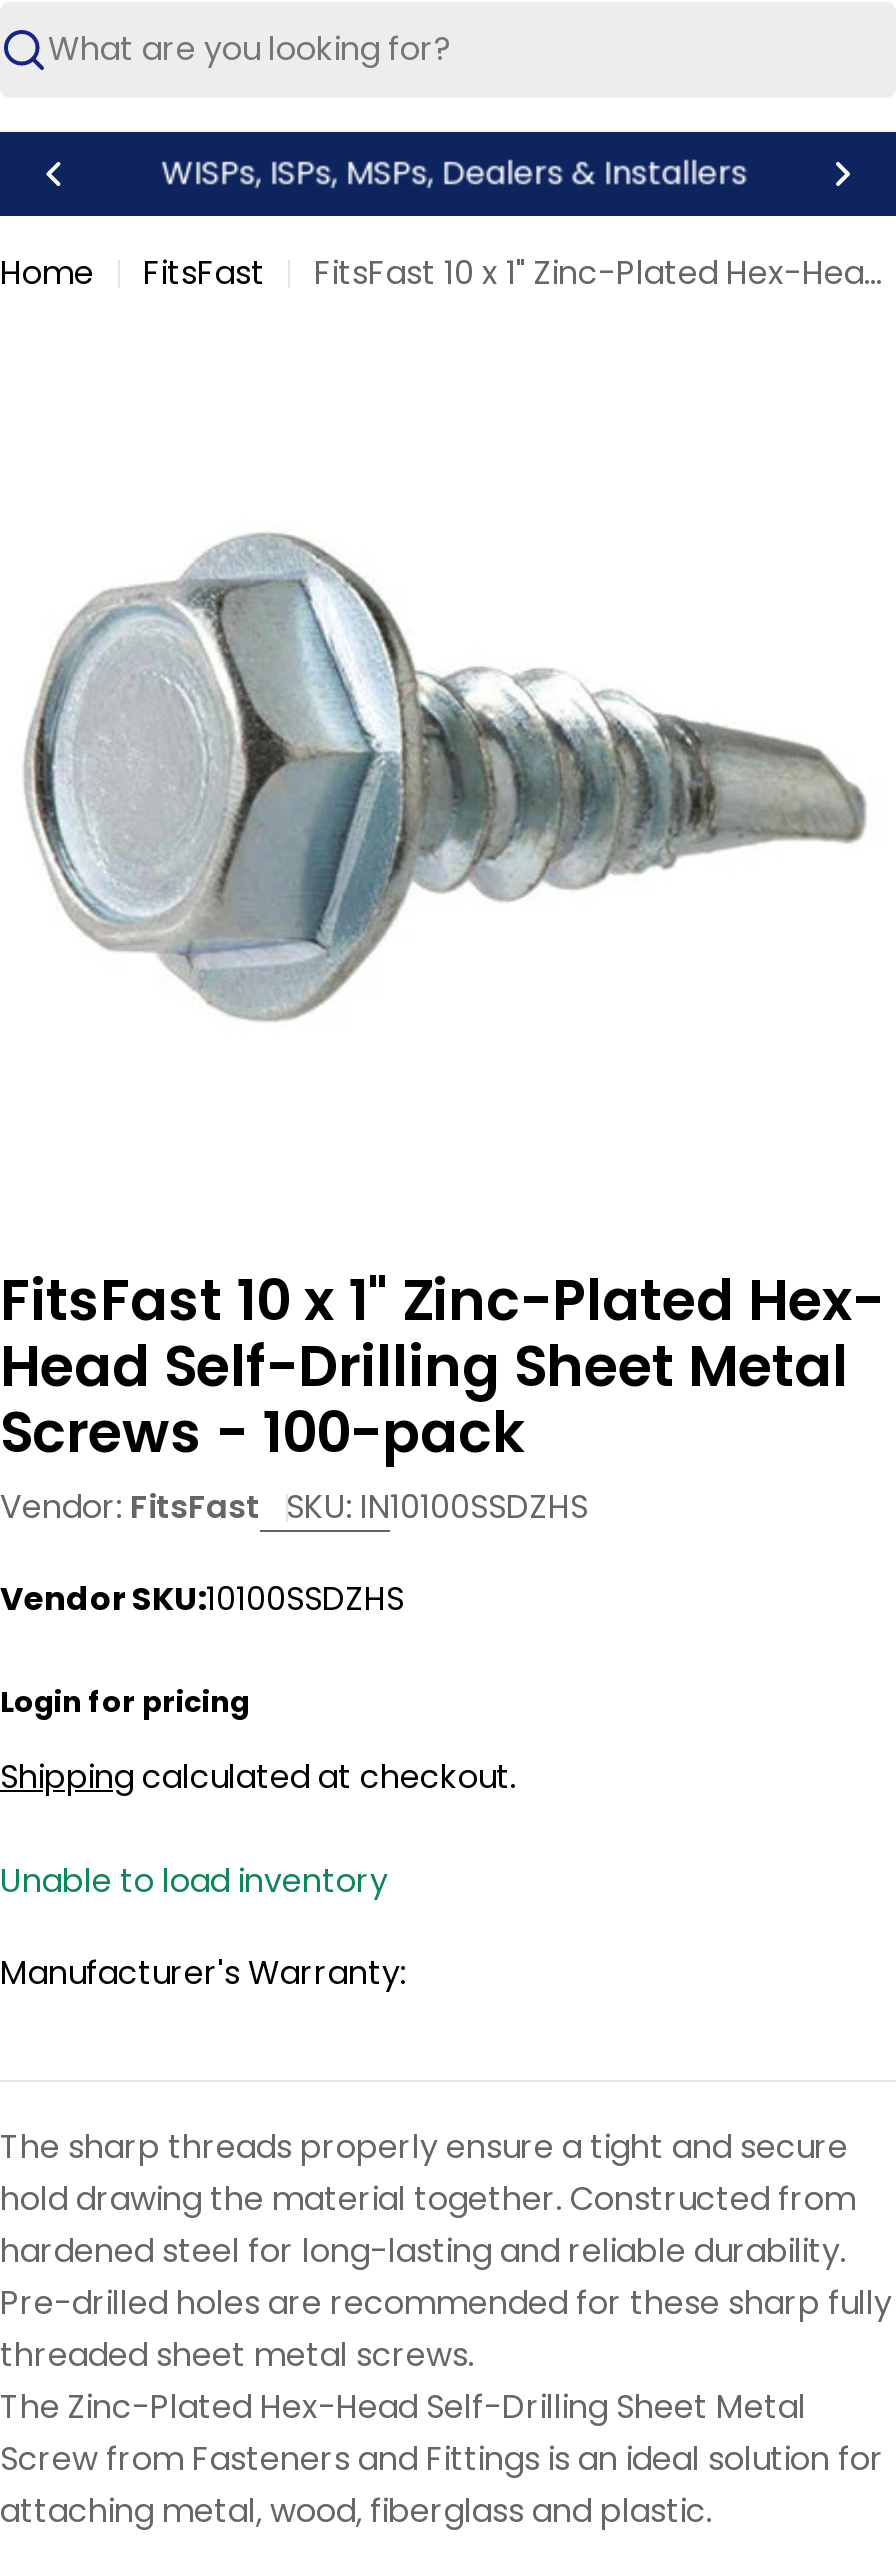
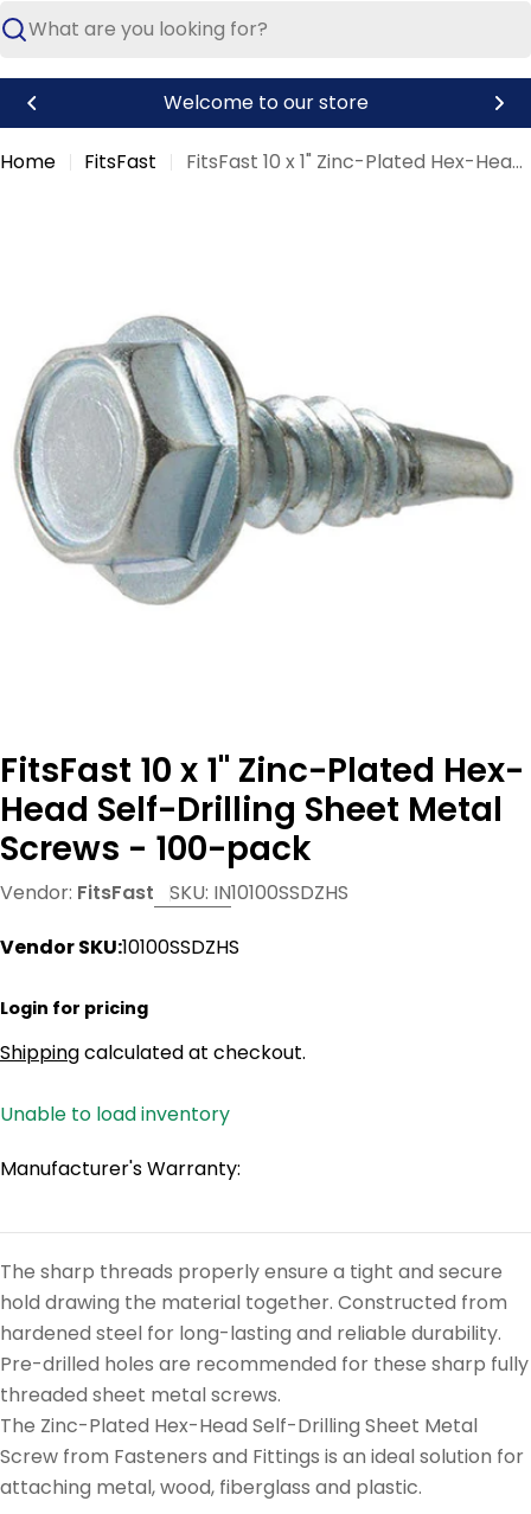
- WISPs, ISPs, MSPs, Dealers & Installers
+ Welcome to our store
